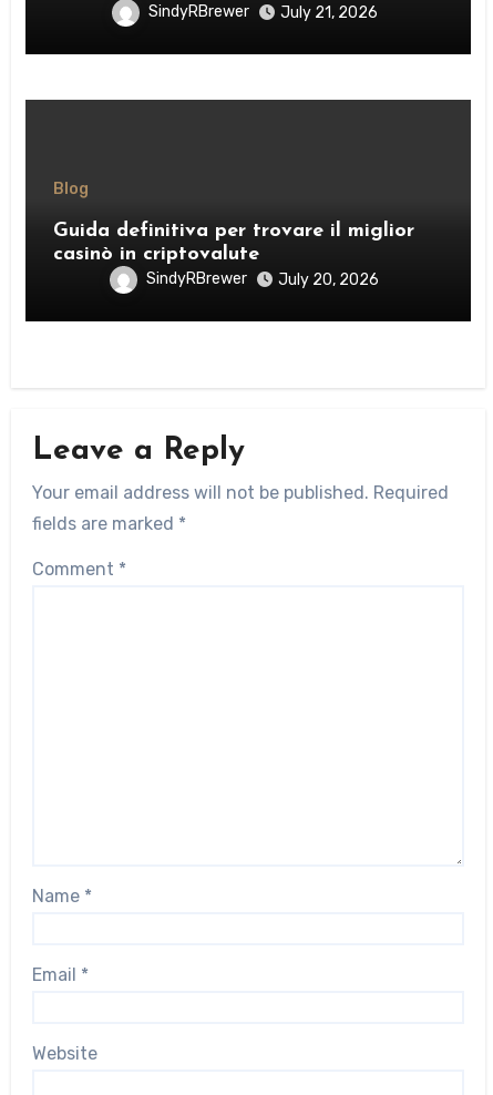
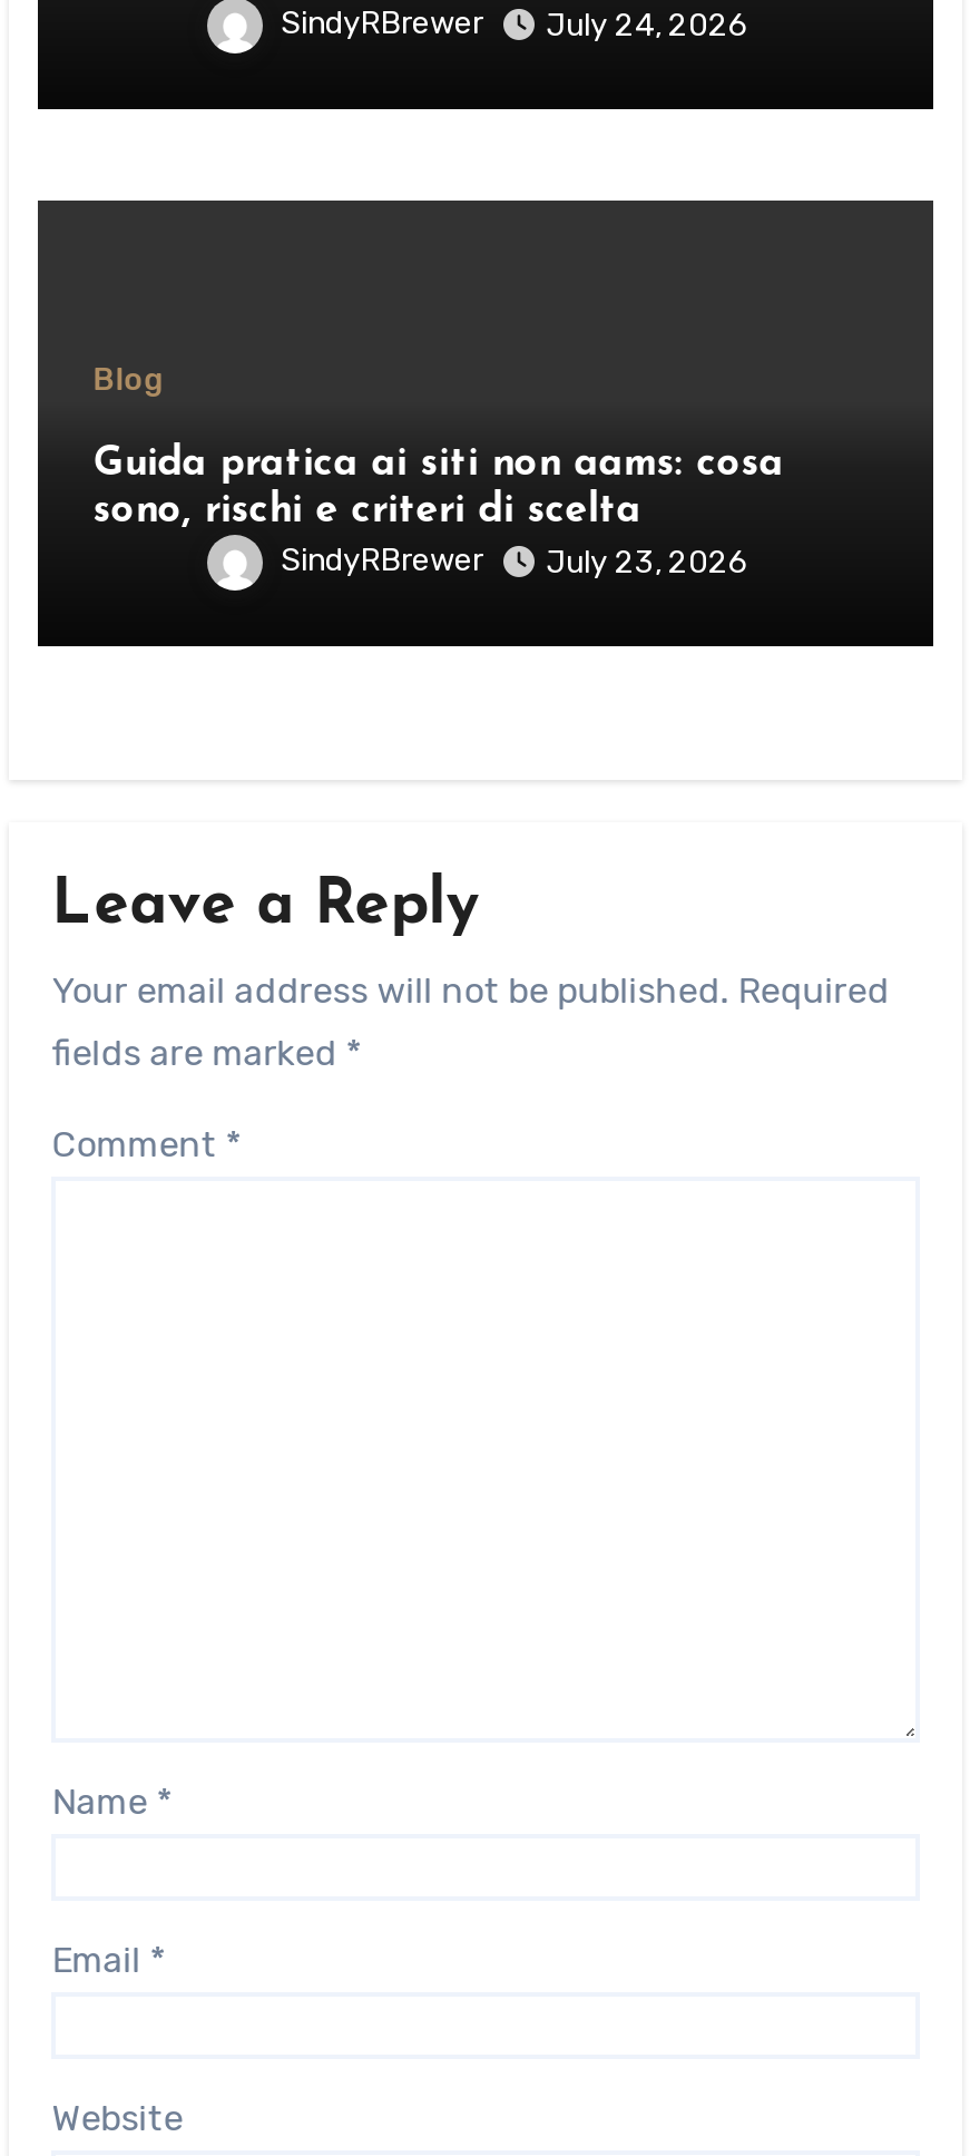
- SindyRBrewer July 21, 2026
+ SindyRBrewer July 24, 2026

- Guida definitiva per trovare il miglior
- casinò in criptovalute
+ Guida pratica ai siti non aams: cosa
+ sono, rischi e criteri di scelta

- SindyRBrewer July 20, 2026
+ SindyRBrewer July 23, 2026
